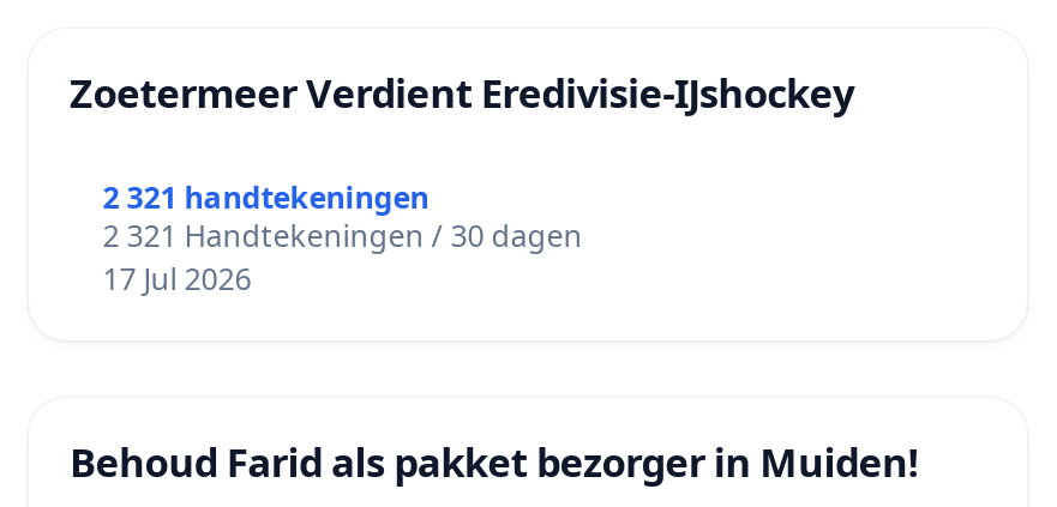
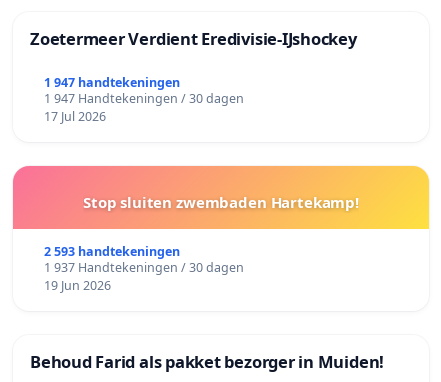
- 2 321 handtekeningen
+ 1 947 handtekeningen

- 2 321 Handtekeningen / 30 dagen
+ 1 947 Handtekeningen / 30 dagen

+ Stop sluiten zwembaden Hartekamp!
+ 2 593 handtekeningen
+ 1 937 Handtekeningen / 30 dagen
+ 19 Jun 2026
